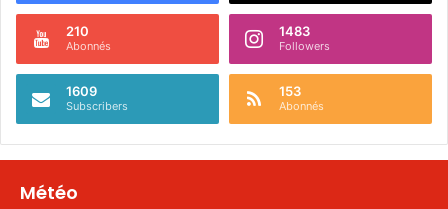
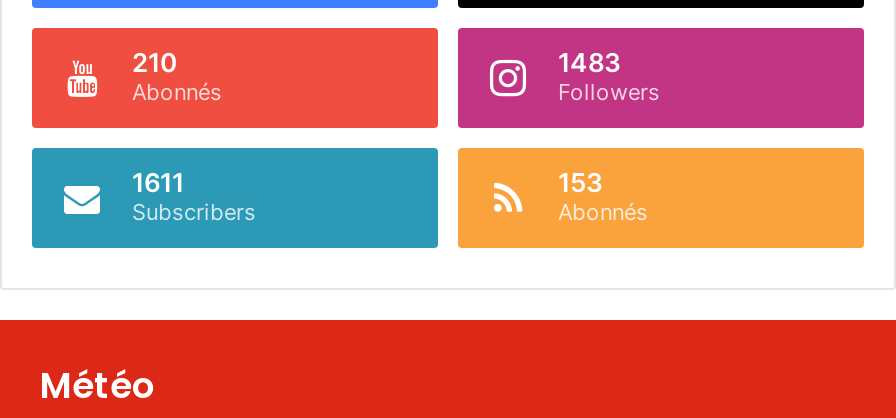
- 1609
+ 1611
